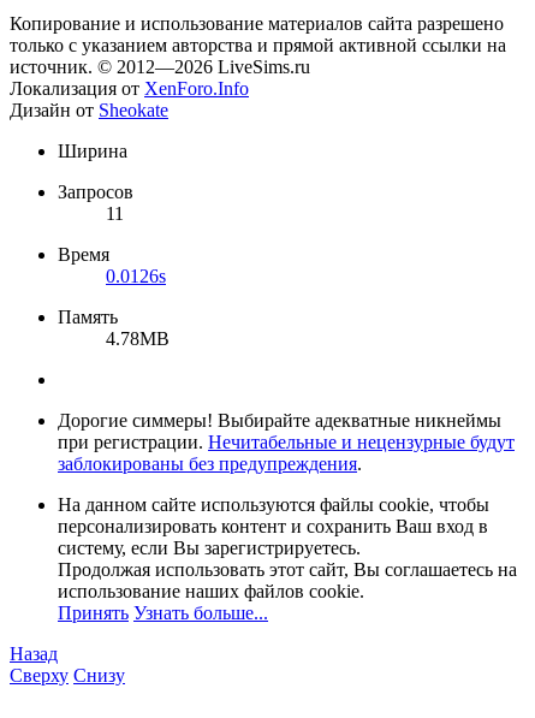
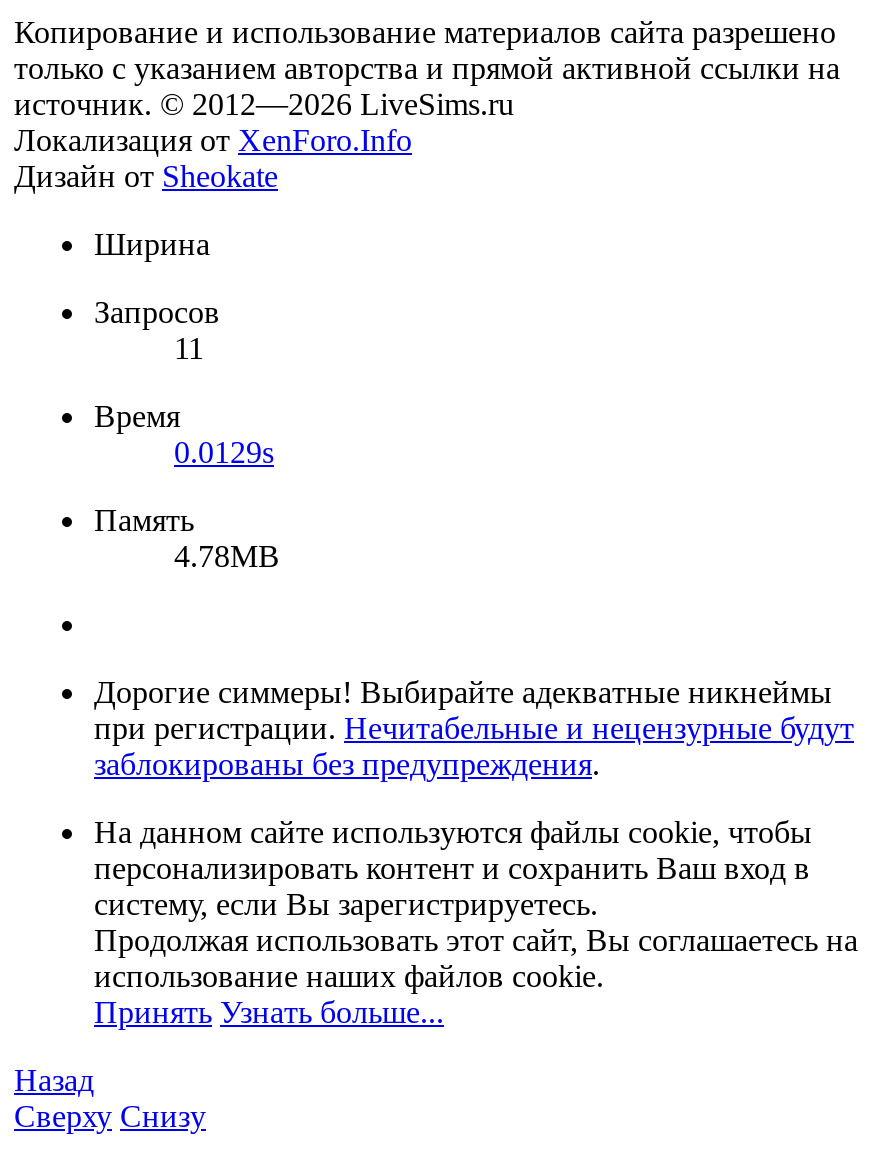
- 0.0126s
+ 0.0129s
